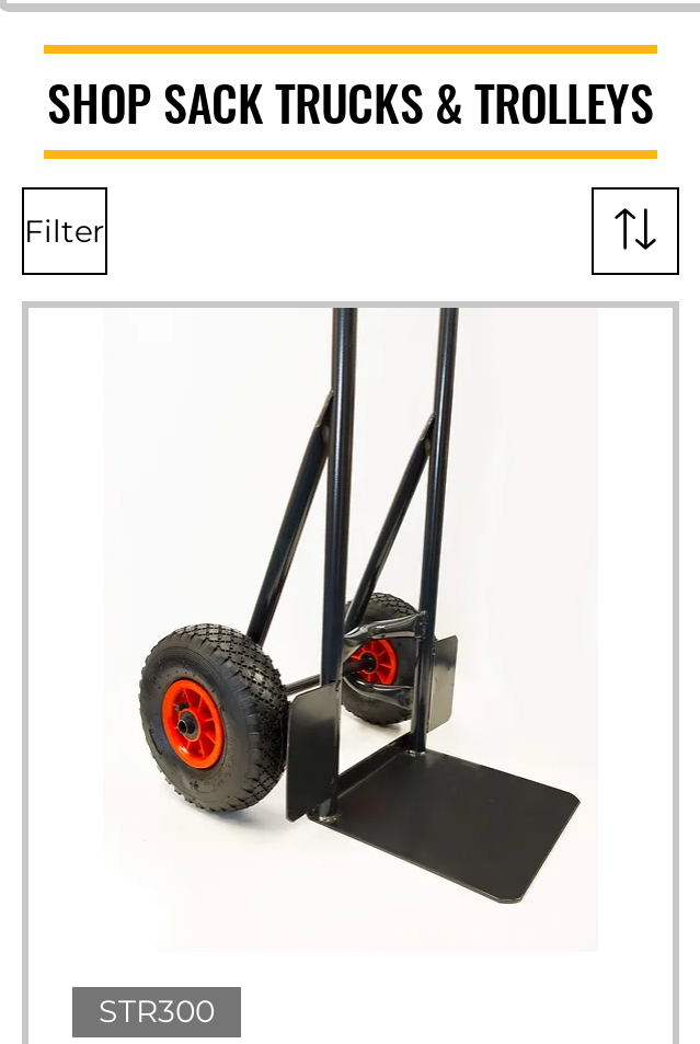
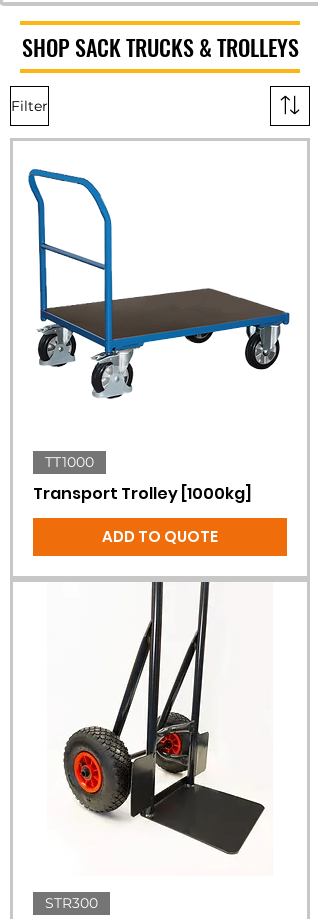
+ [image]

+ TT1000
+ Transport Trolley [1000kg]
+ ADD TO QUOTE
